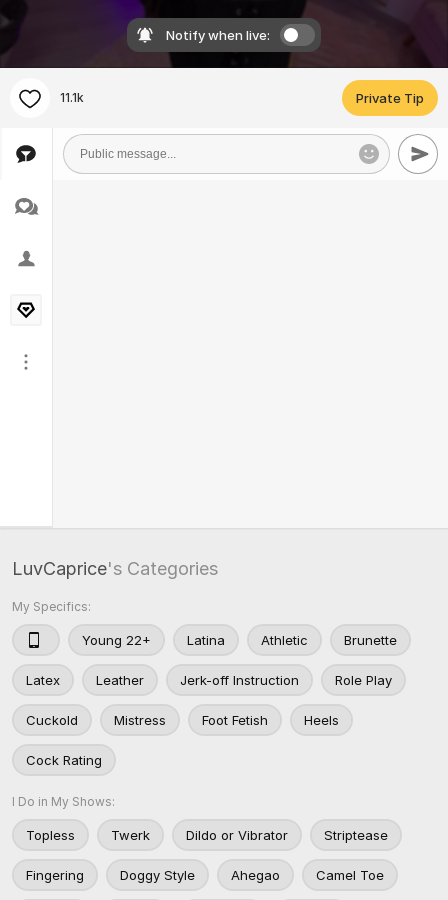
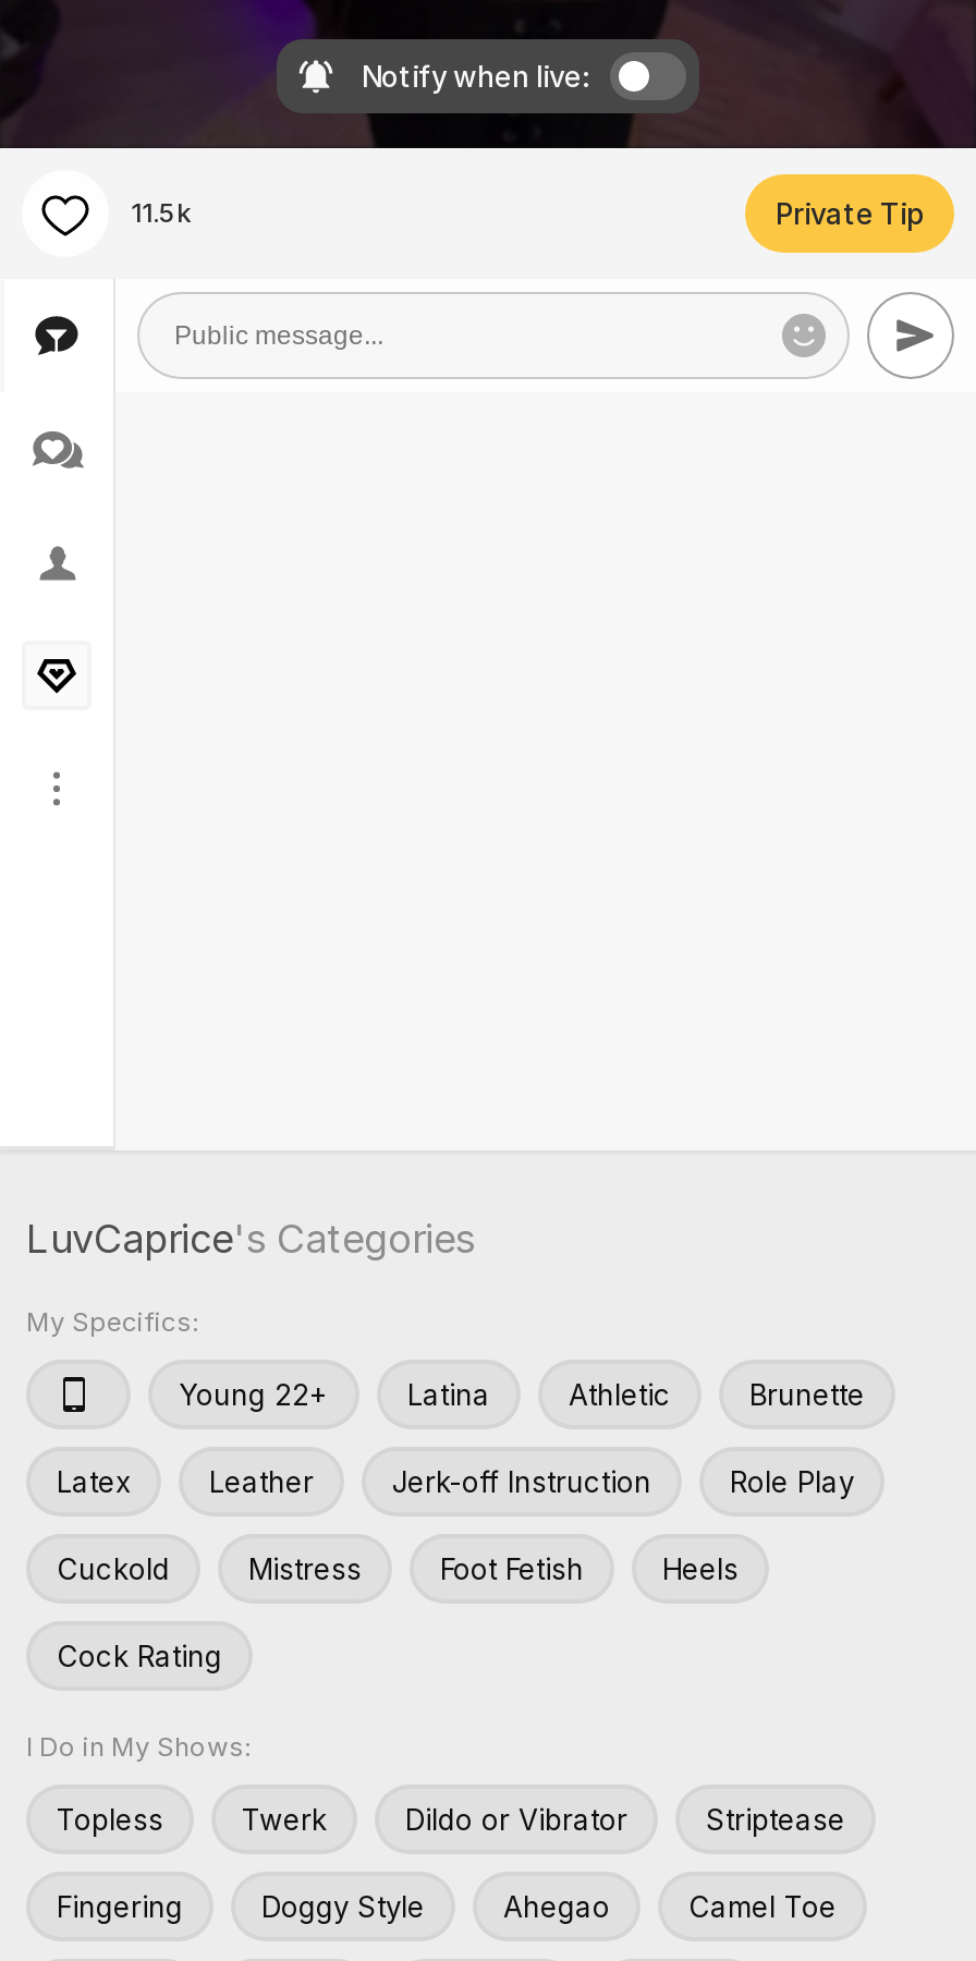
- 11.1k
+ 11.5k
